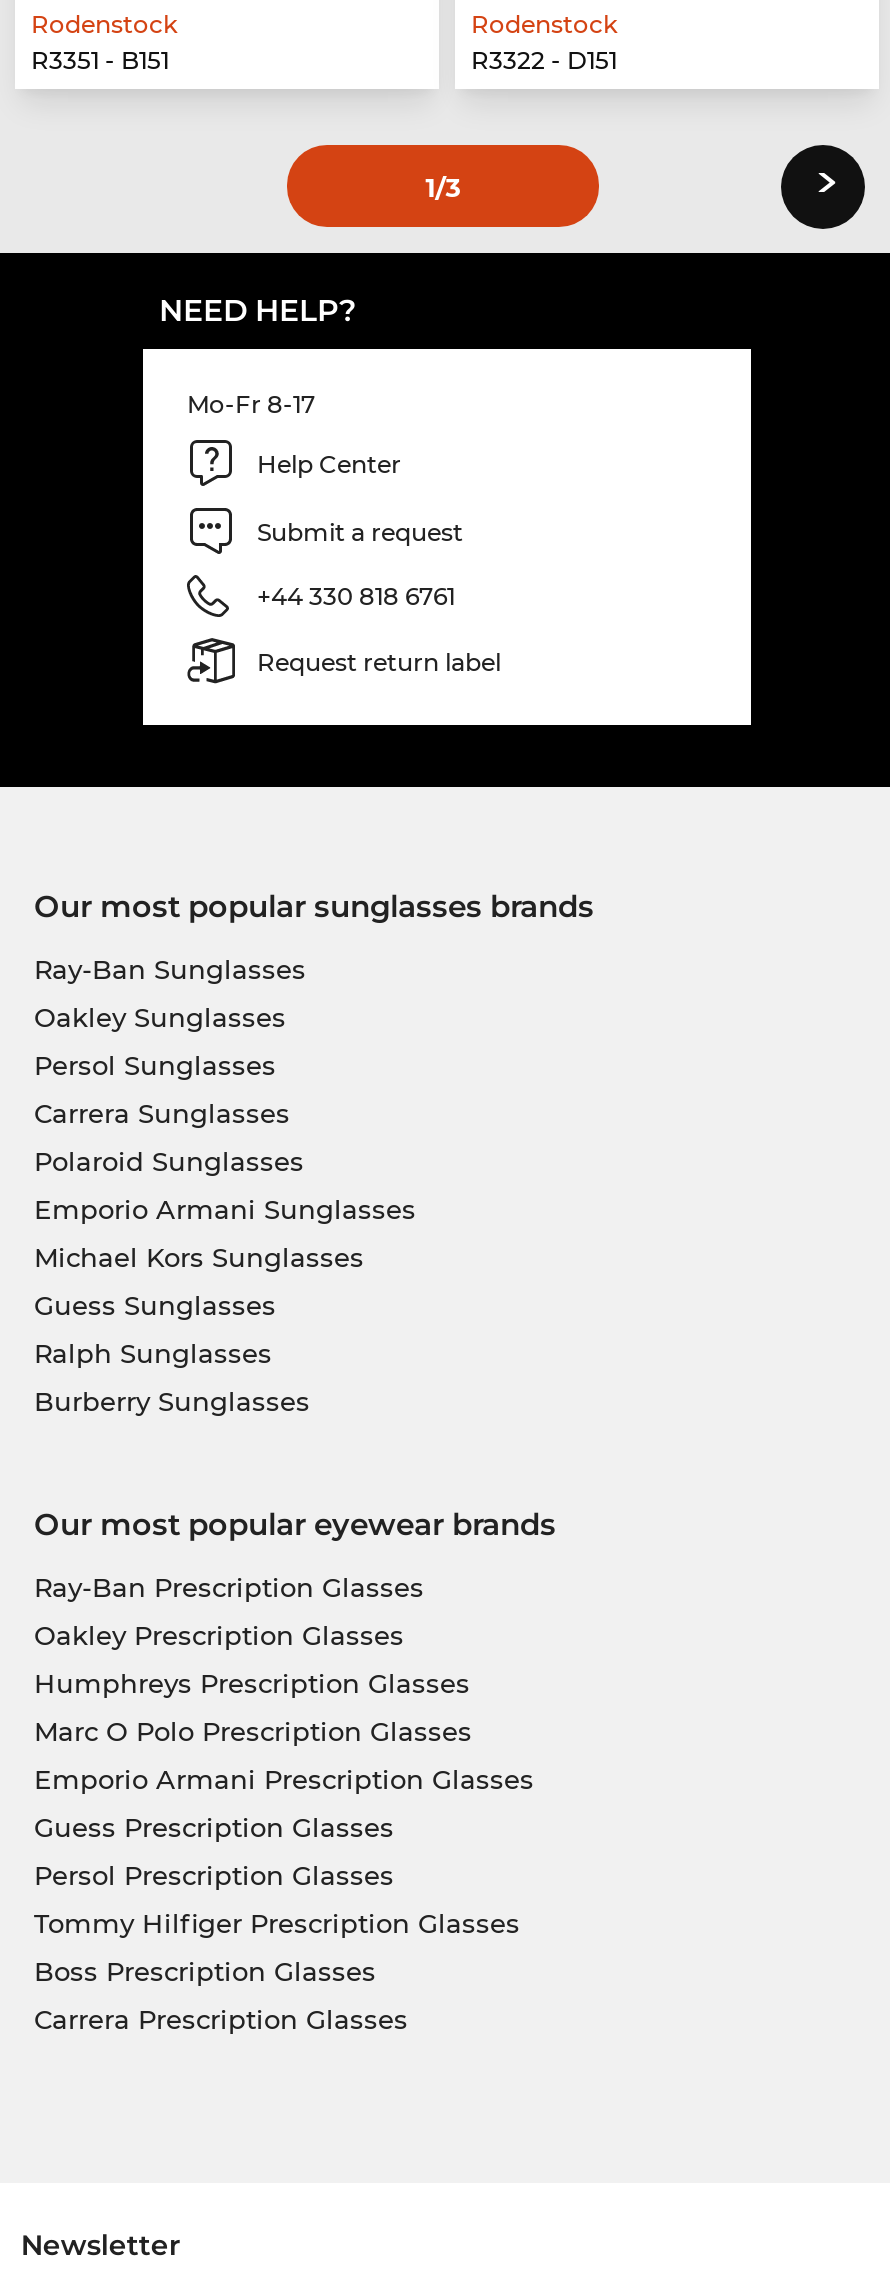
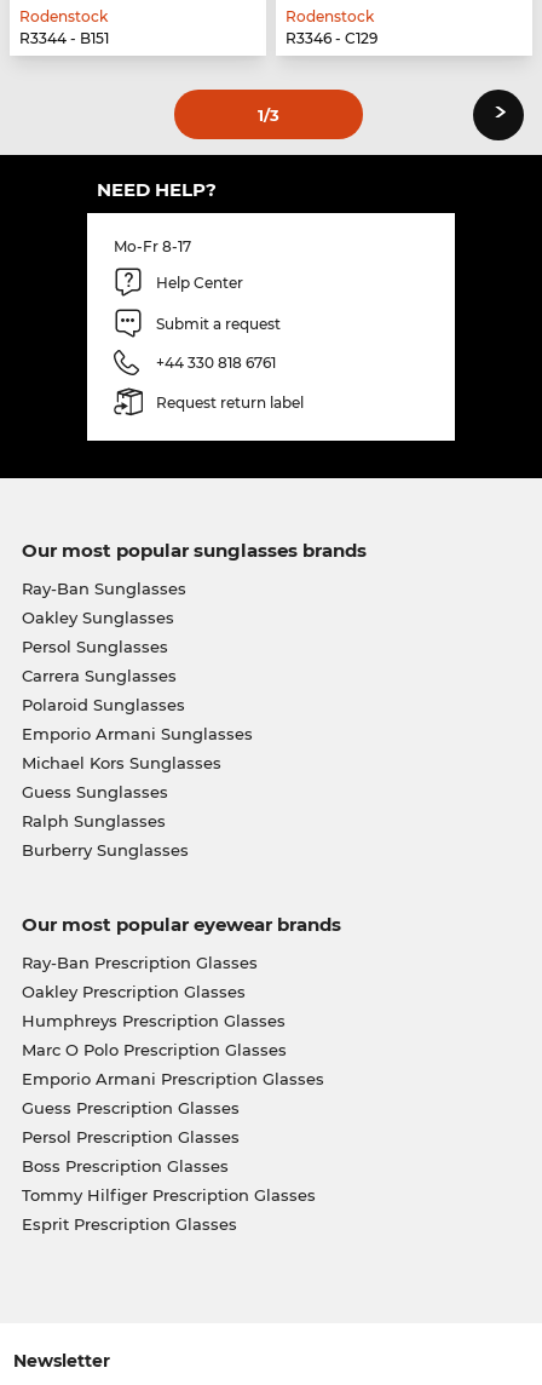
- R3351 - B151
+ R3344 - B151

- R3322 - D151
+ R3346 - C129

moved down: Tommy Hilfiger Prescription Glasses

moved up: Boss Prescription Glasses

- Carrera Prescription Glasses
+ Esprit Prescription Glasses
